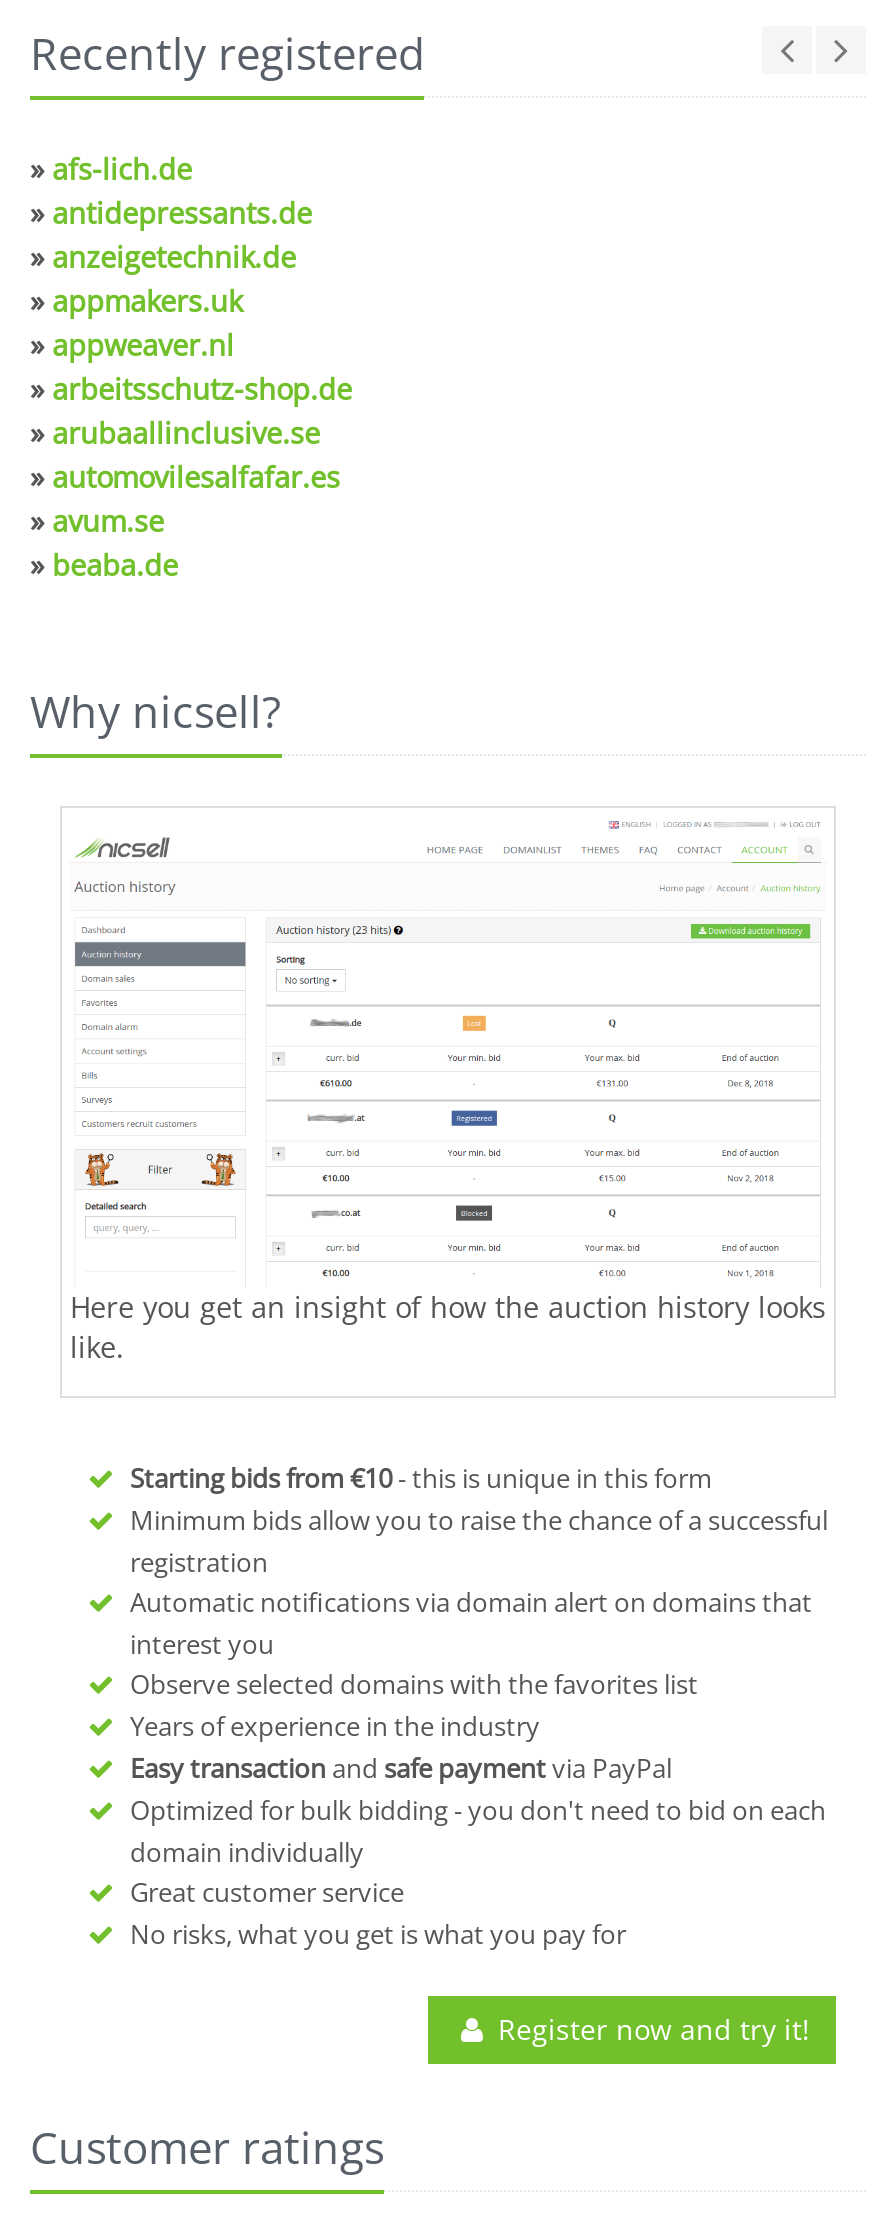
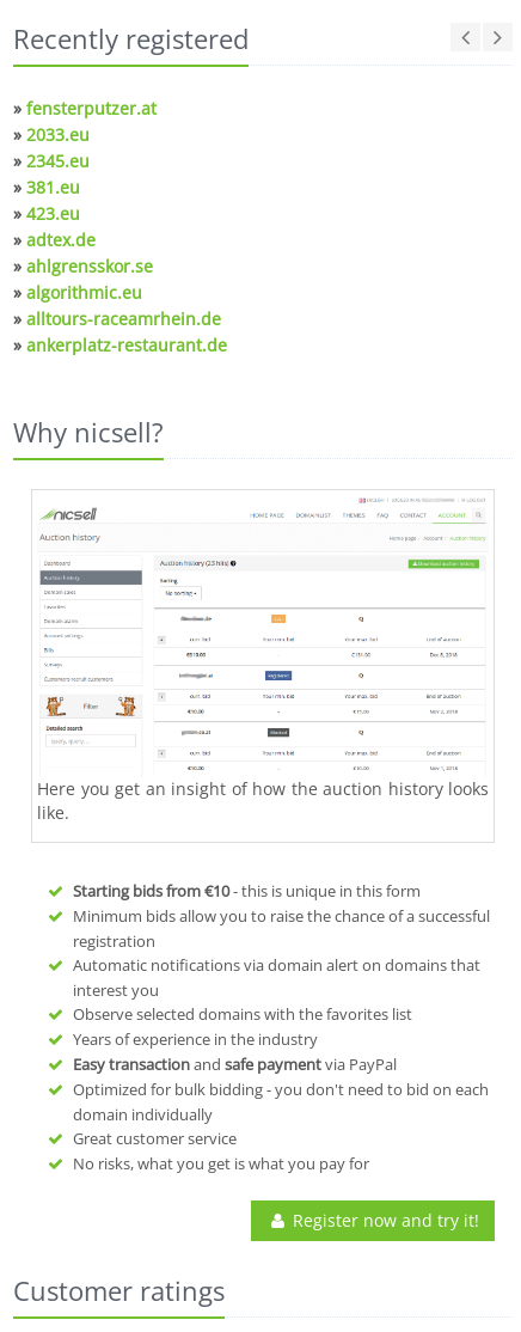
- » afs-lich.de
- » antidepressants.de
- » anzeigetechnik.de
- » appmakers.uk
- » appweaver.nl
- » arbeitsschutz-shop.de
- » arubaallinclusive.se
- » automovilesalfafar.es
- » avum.se
- » beaba.de
+ » fensterputzer.at
+ » 2033.eu
+ » 2345.eu
+ » 381.eu
+ » 423.eu
+ » adtex.de
+ » ahlgrensskor.se
+ » algorithmic.eu
+ » alltours-raceamrhein.de
+ » ankerplatz-restaurant.de
